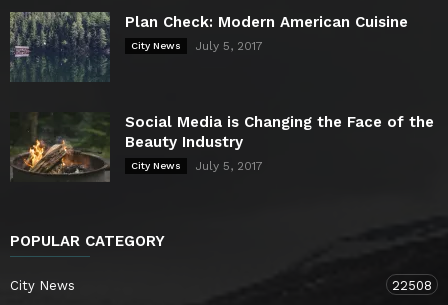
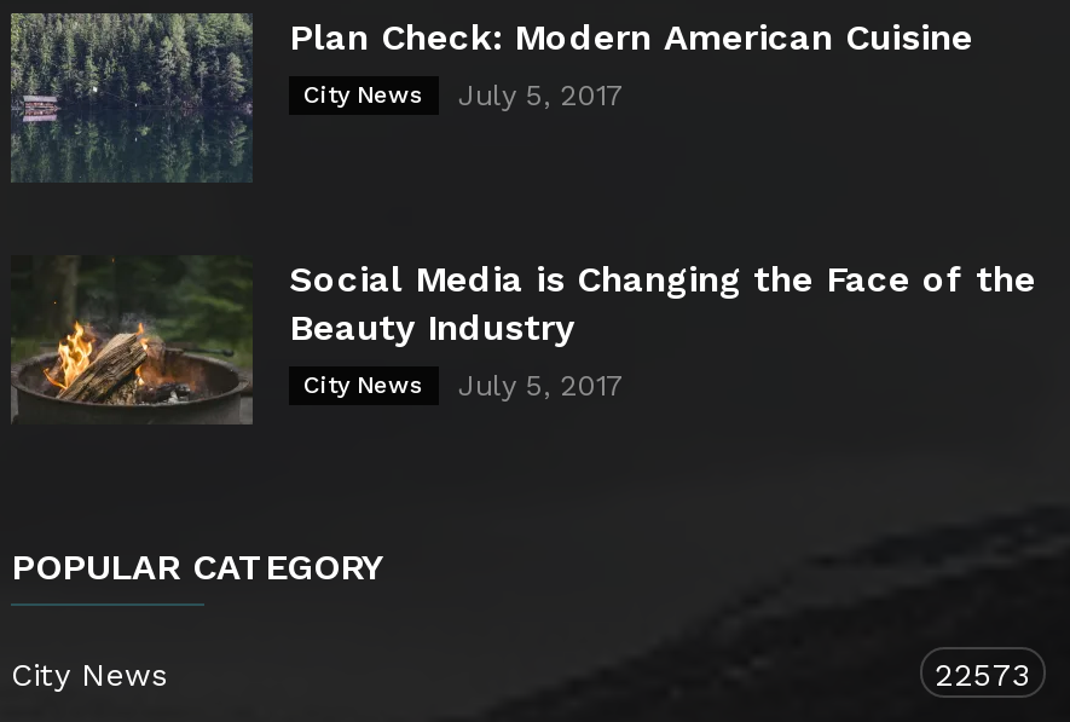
- 22508
+ 22573
